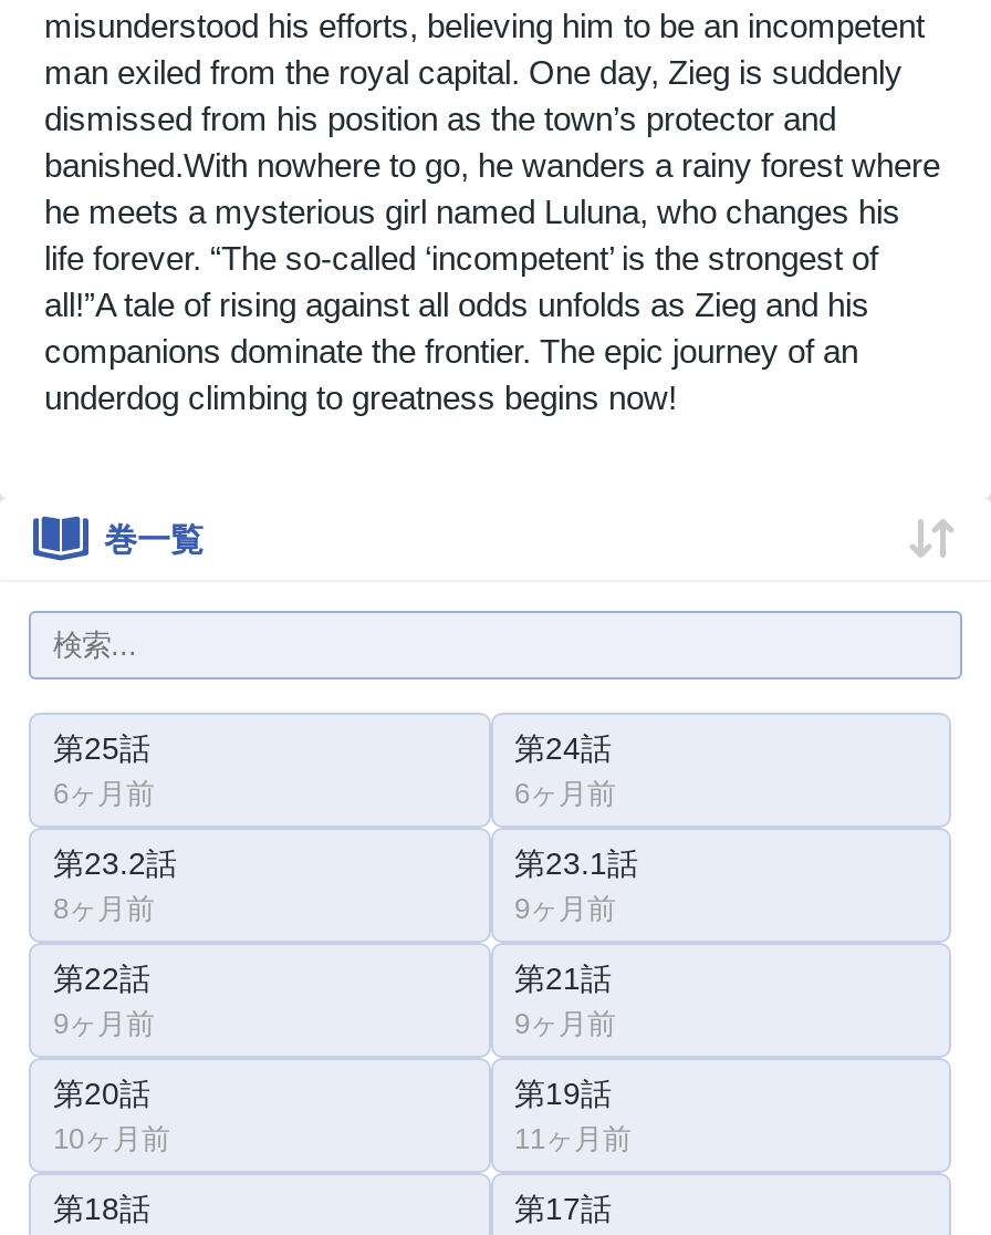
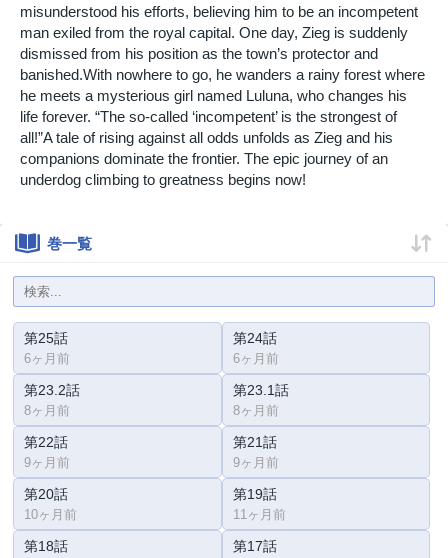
- 9ヶ月前
+ 8ヶ月前
